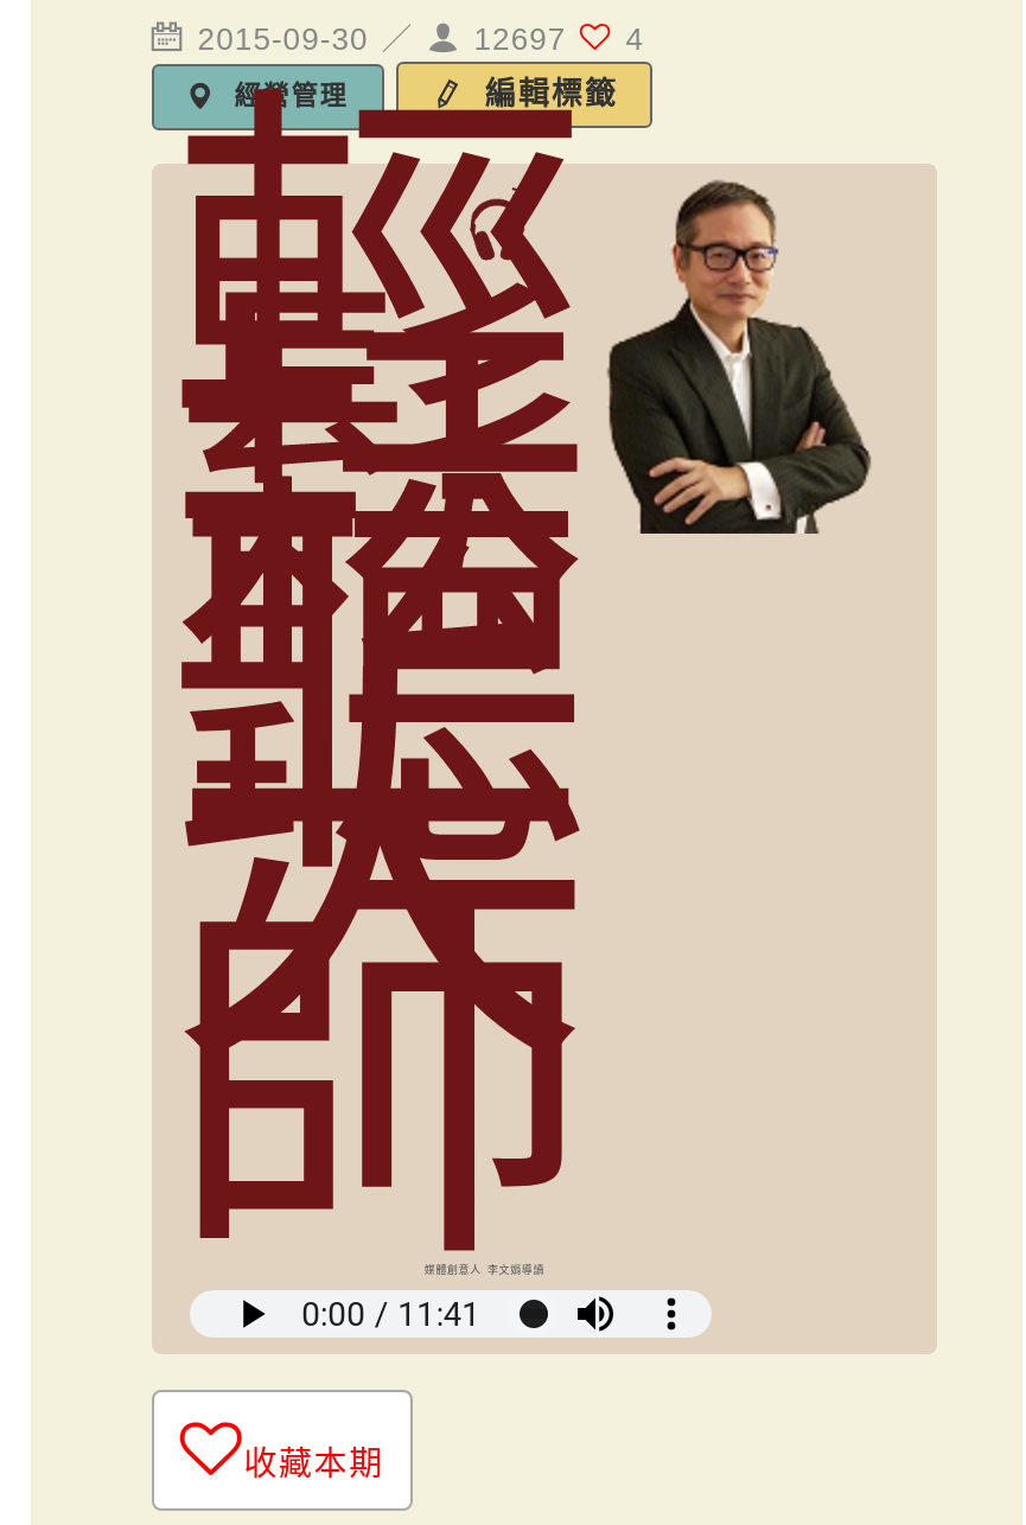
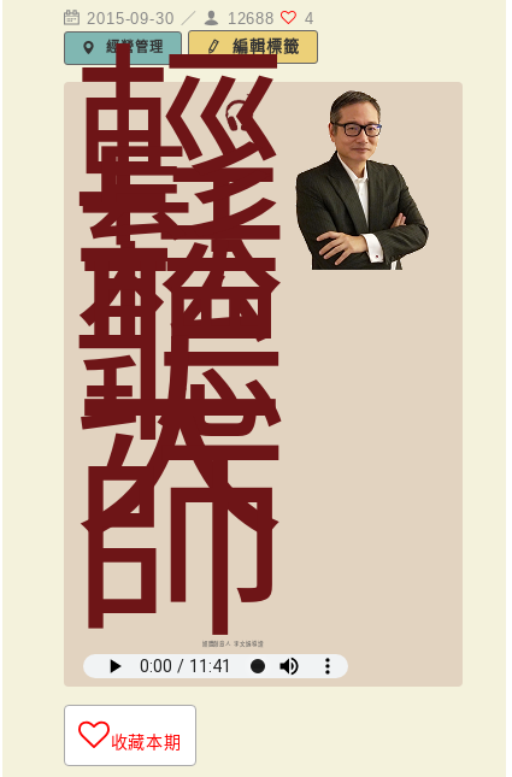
- 2015-09-30 ／ 12697 4
+ 2015-09-30 ／ 12688 4
